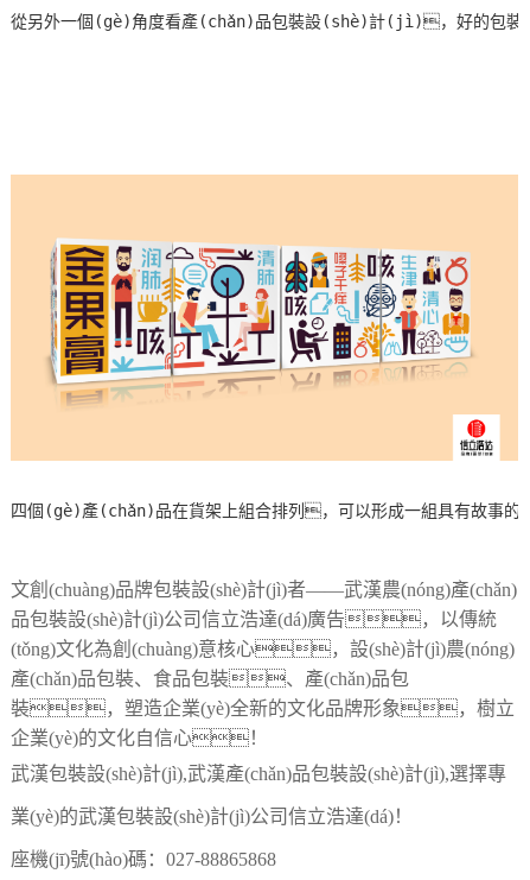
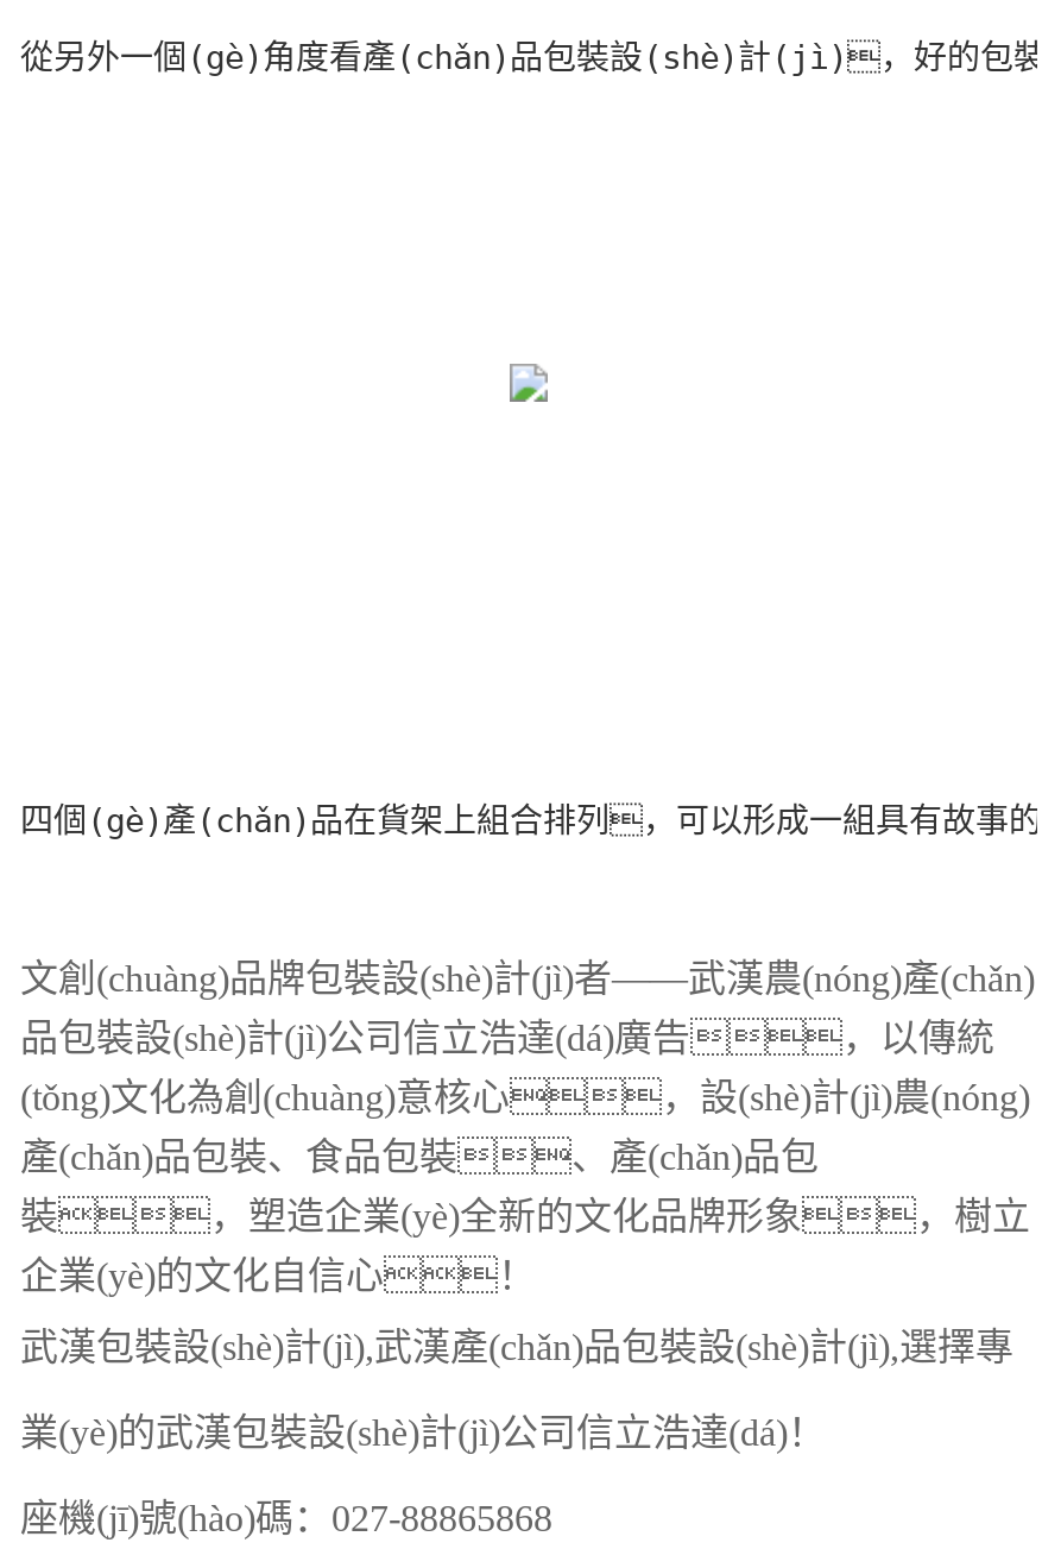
- [image]
